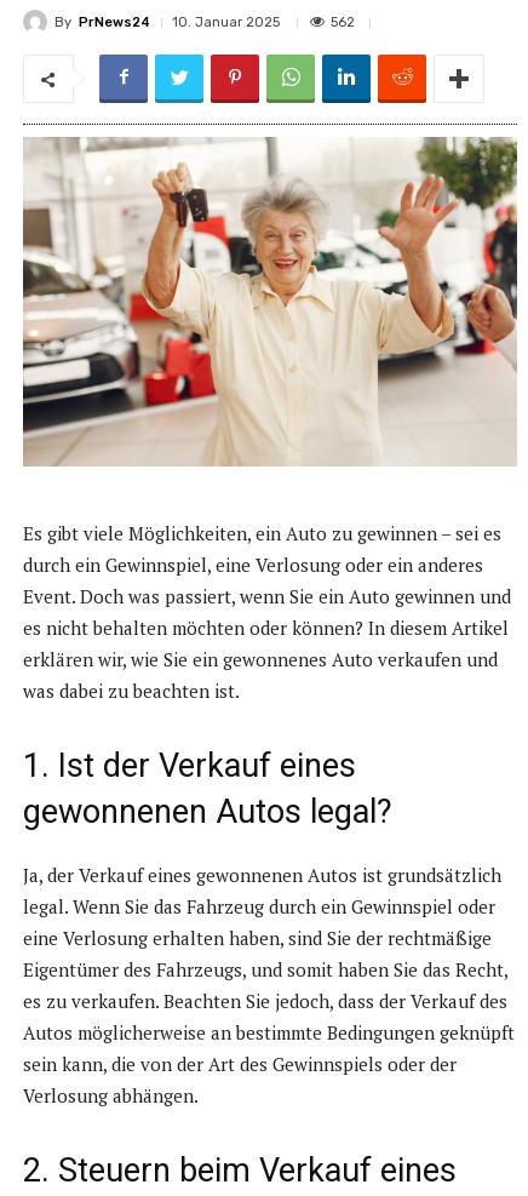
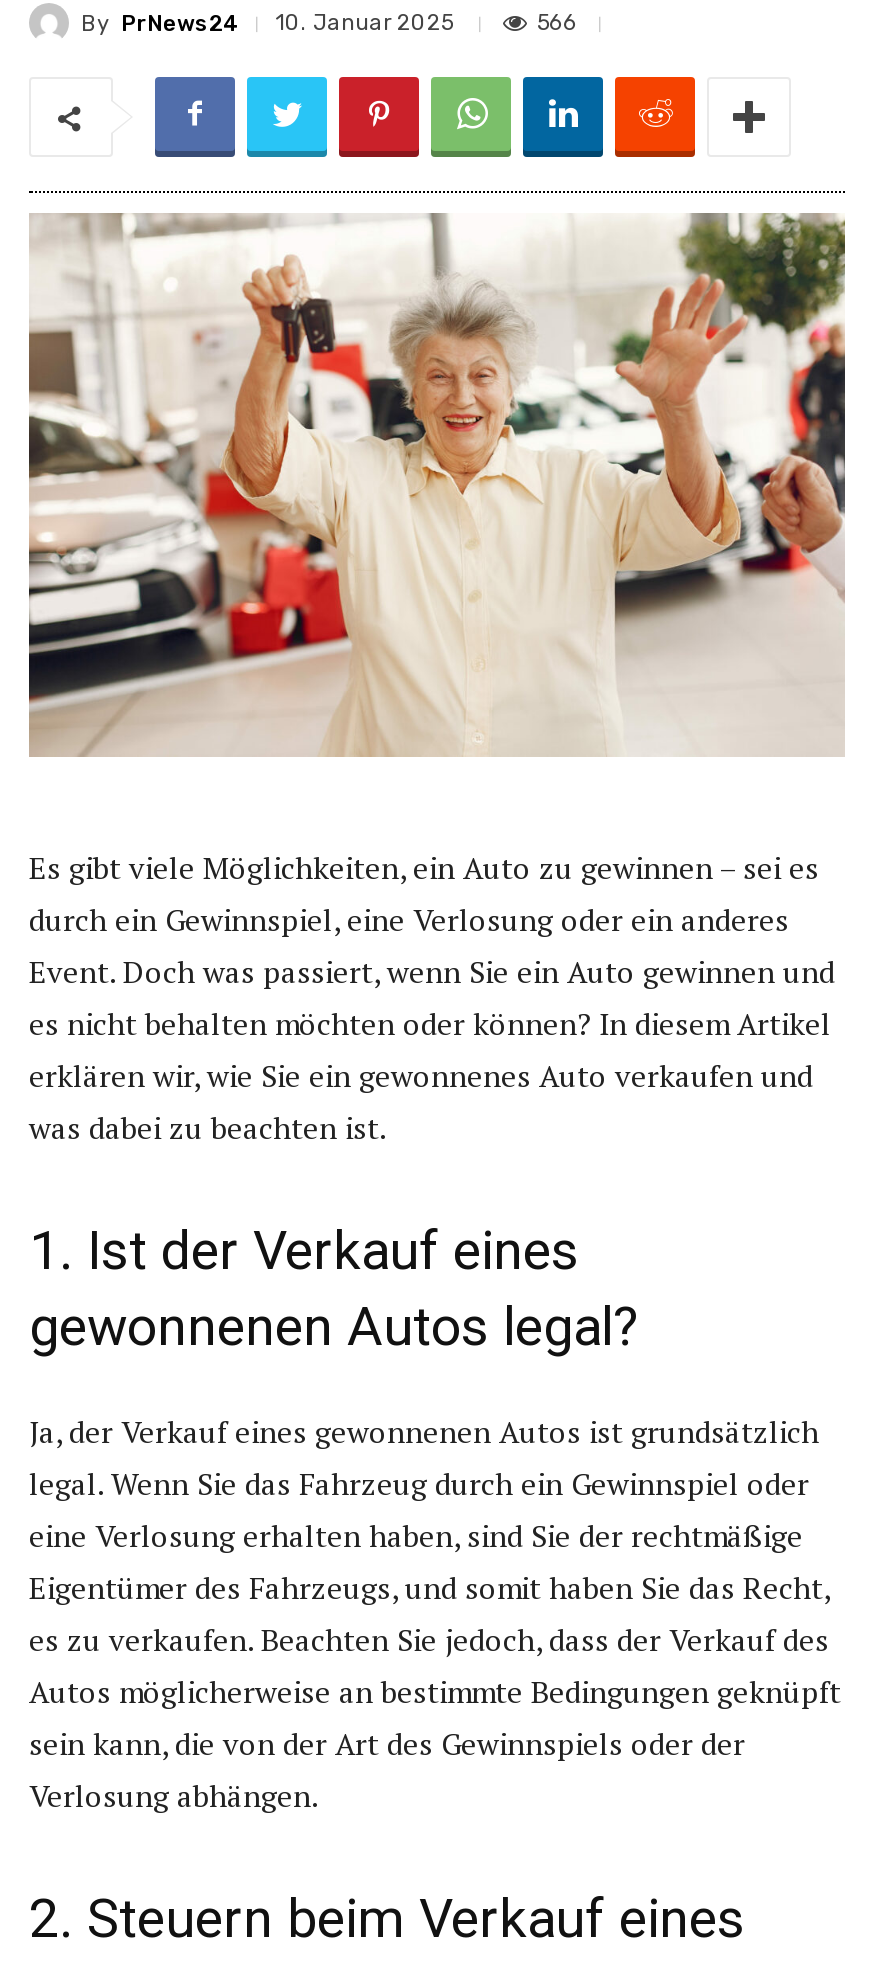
- 562
+ 566
